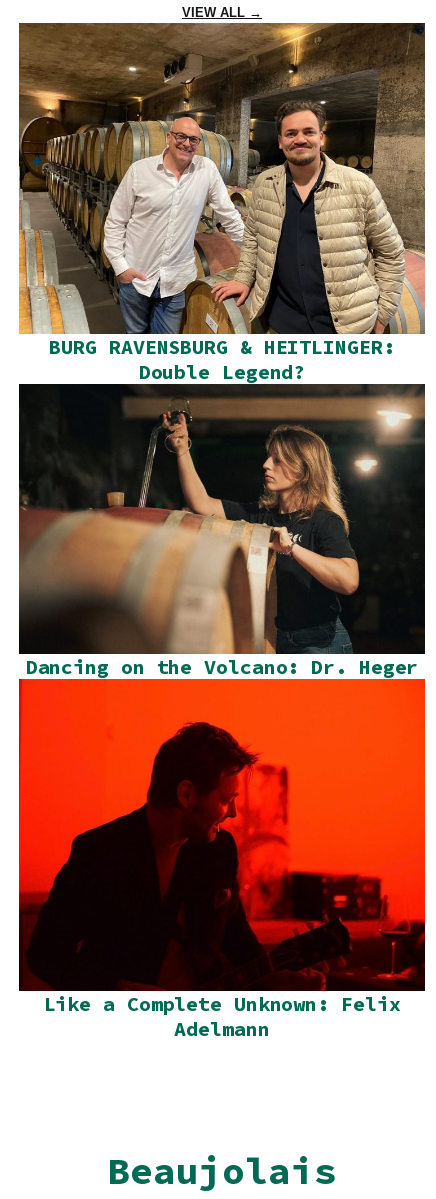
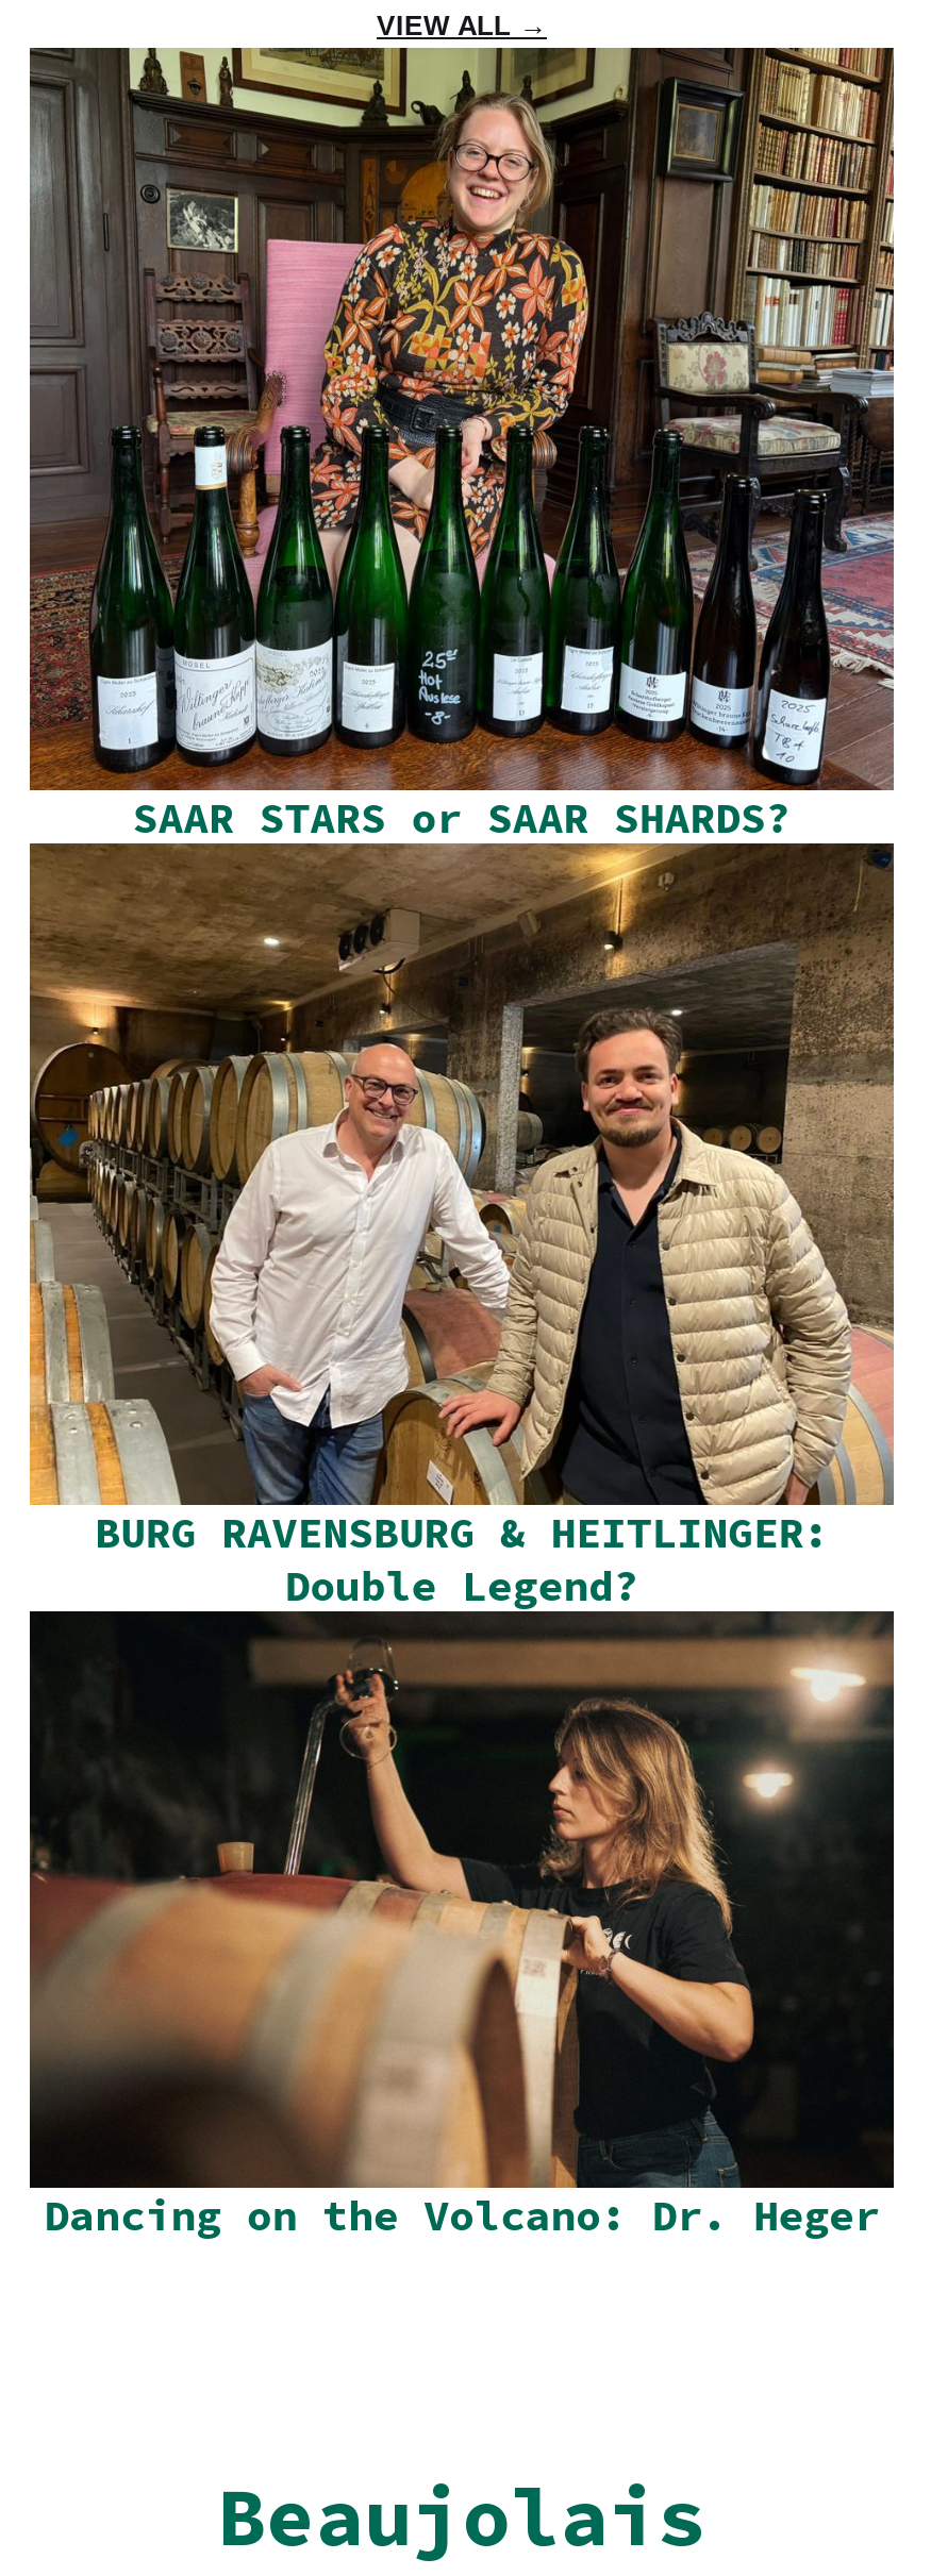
moved down: [image] | BURG RAVENSBURG & HEITLINGER: | Double Legend? | Dancing on the Volcano: Dr. Heger

+ [image]
+ SAAR STARS or SAAR SHARDS?

- [image]
- Like a Complete Unknown: Felix
- Adelmann
